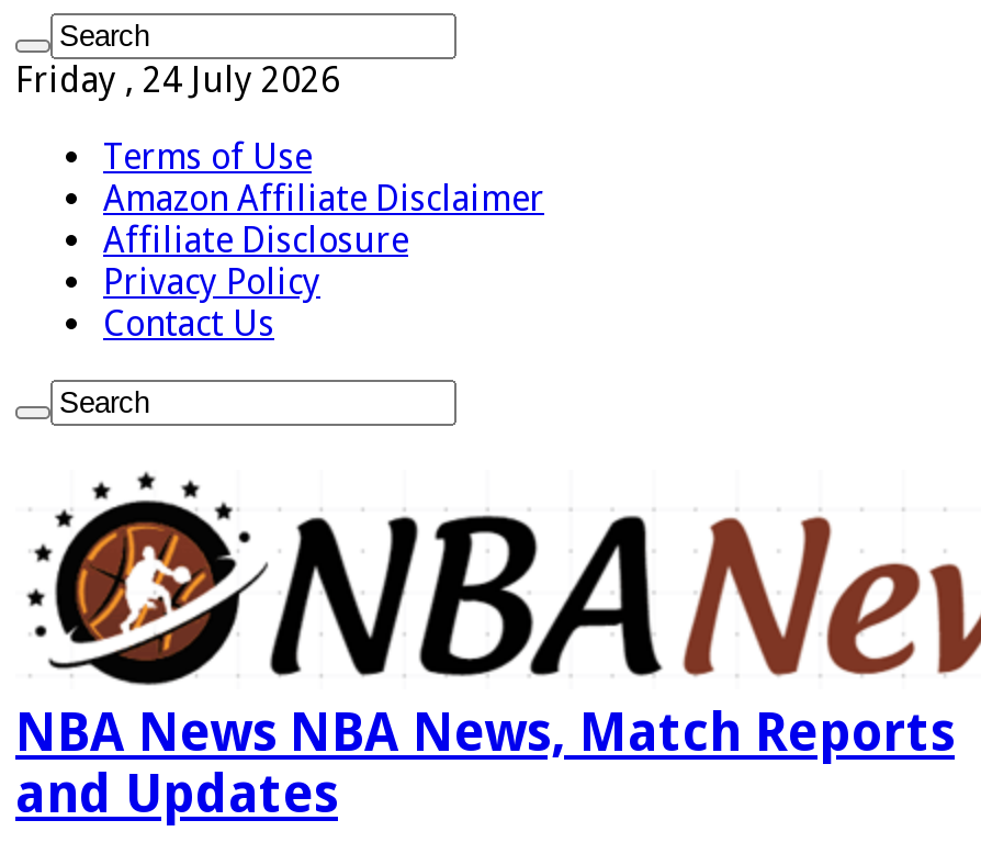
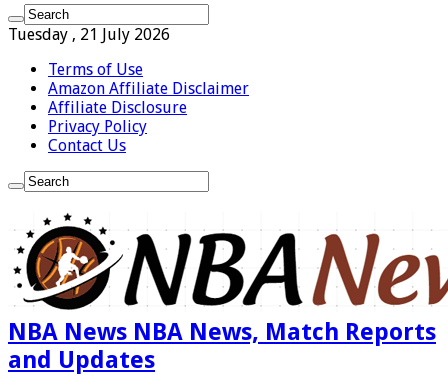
- Friday , 24 July 2026
+ Tuesday , 21 July 2026
